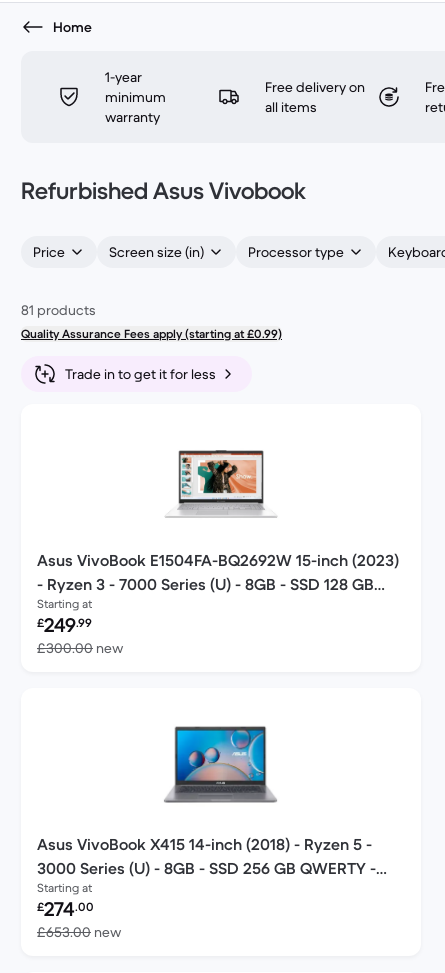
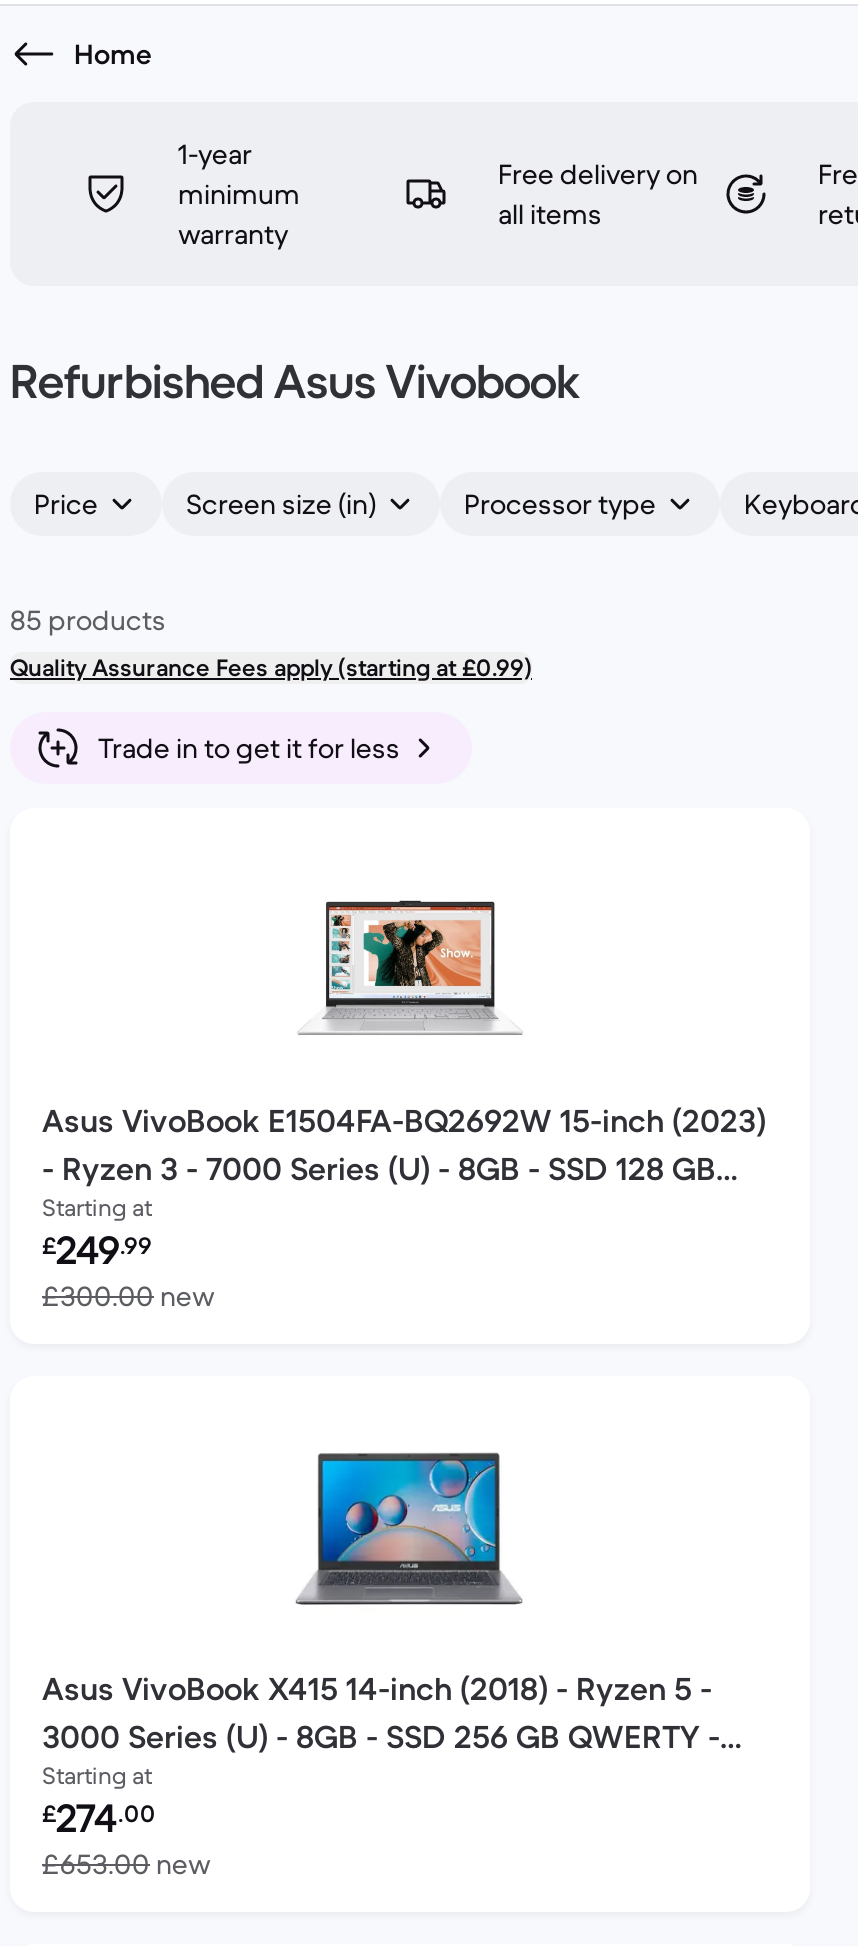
- 81 products
+ 85 products
